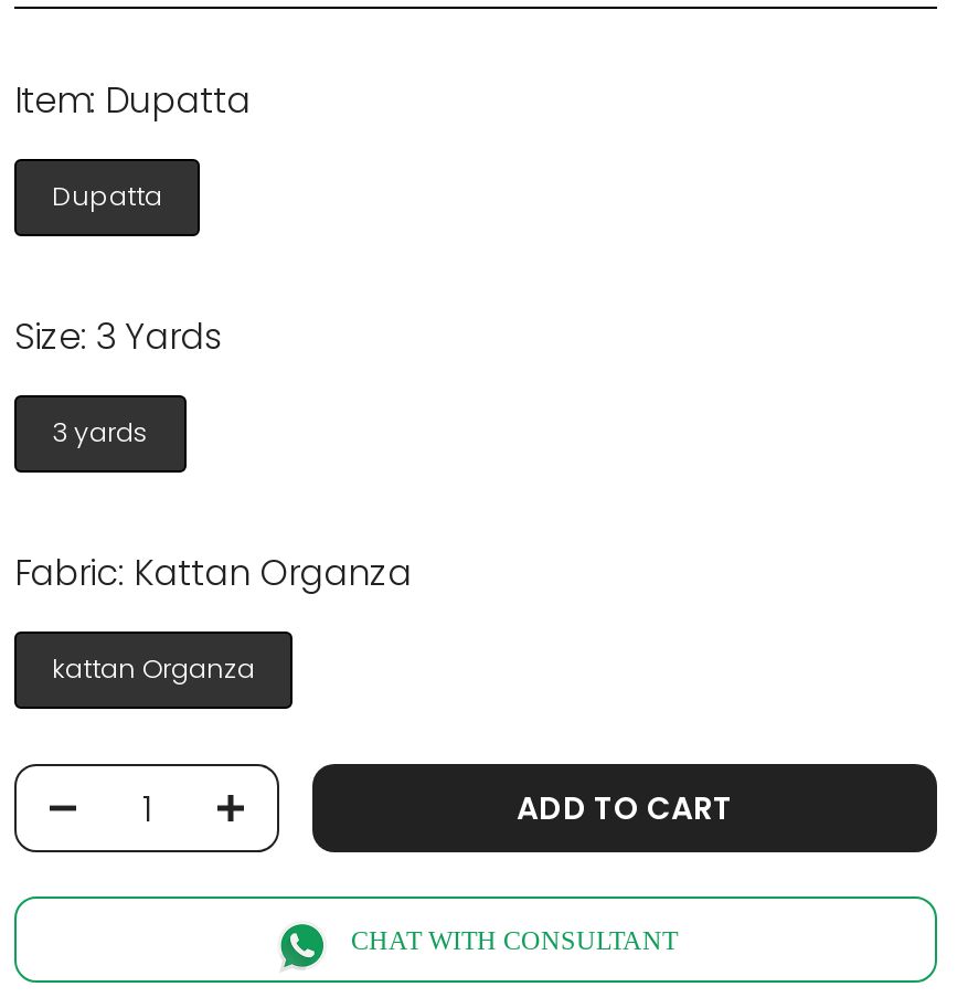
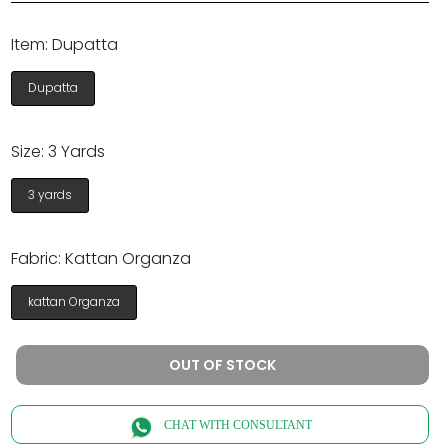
- ADD TO CART
+ OUT OF STOCK
